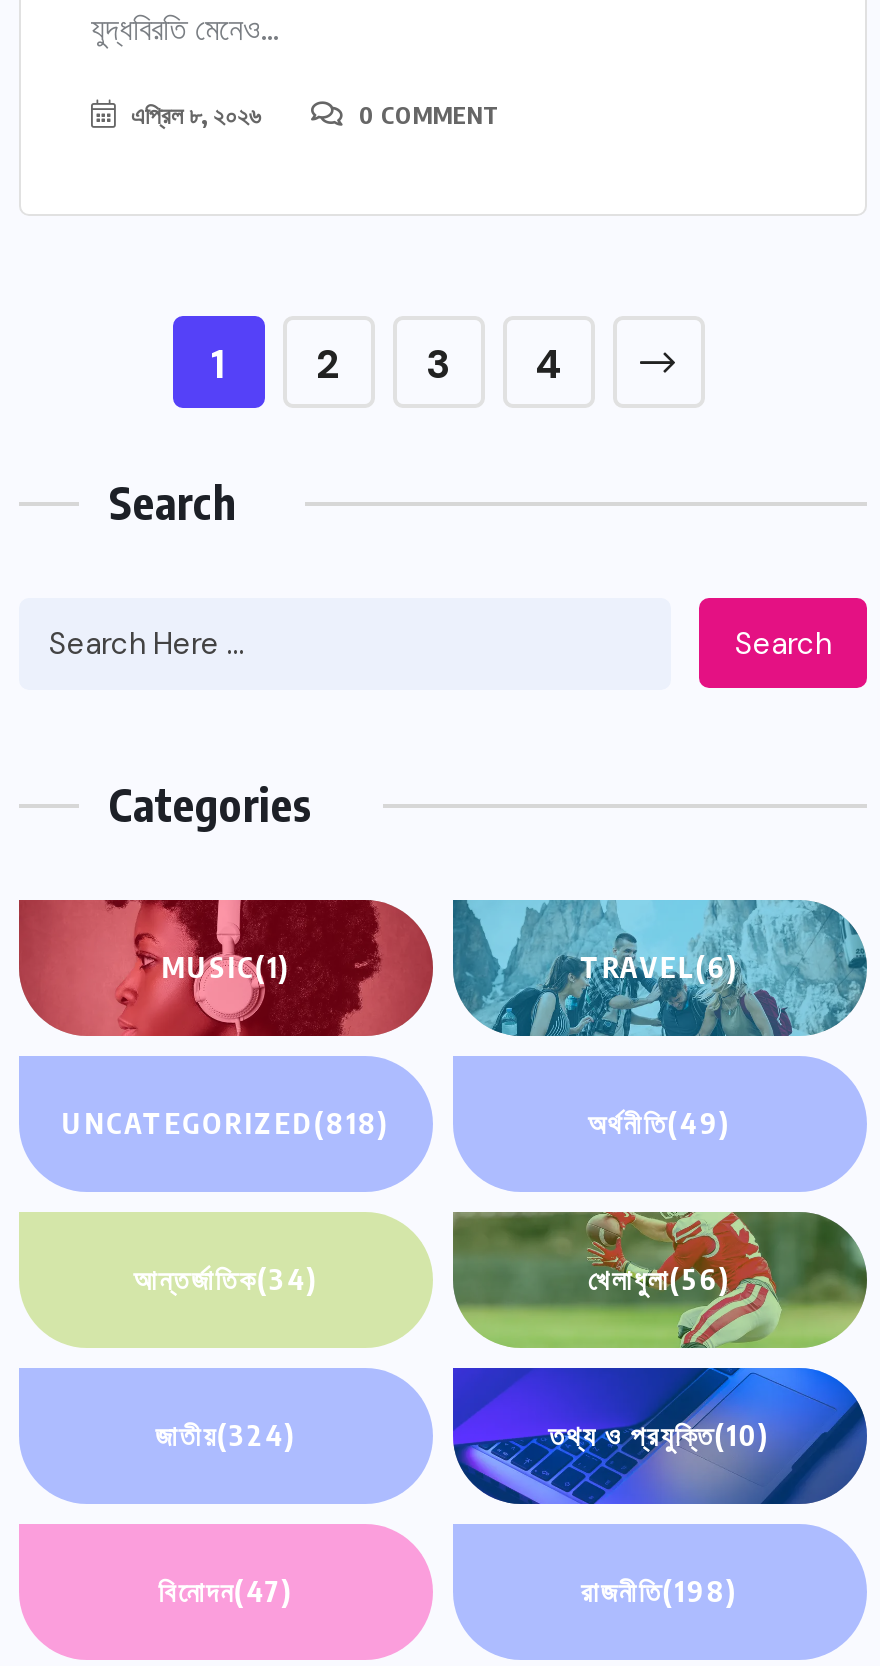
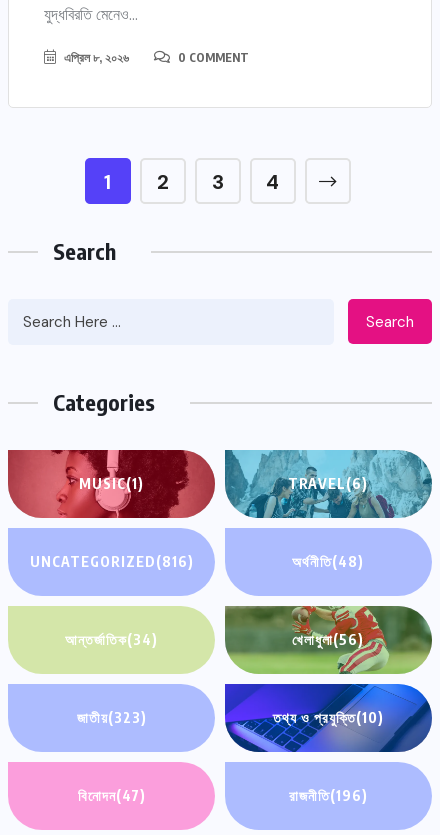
- UNCATEGORIZED(818)
+ UNCATEGORIZED(816)

- অর্থনীতি(49)
+ অর্থনীতি(48)

- জাতীয়(324)
+ জাতীয়(323)

- রাজনীতি(198)
+ রাজনীতি(196)
